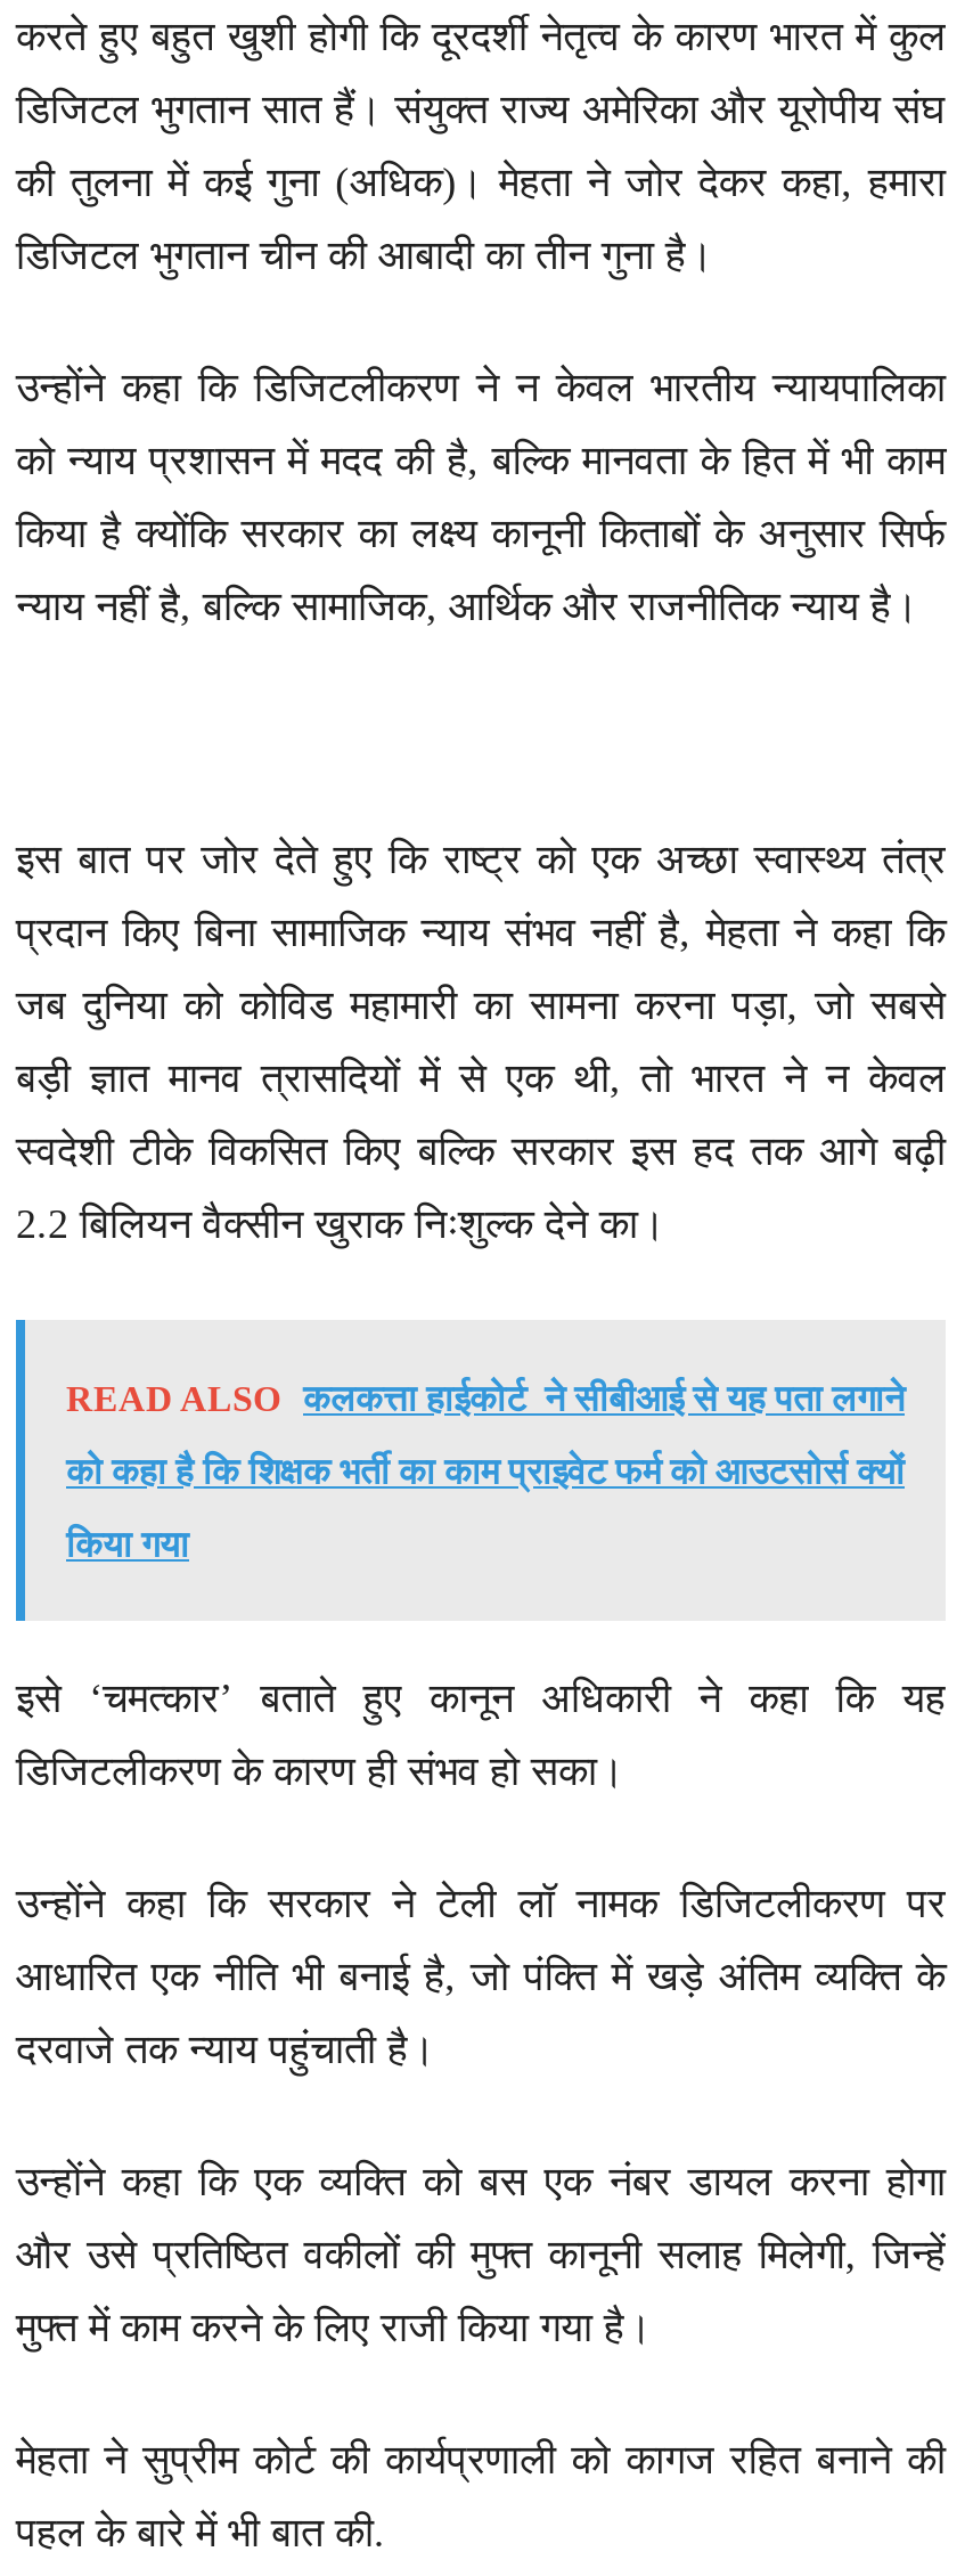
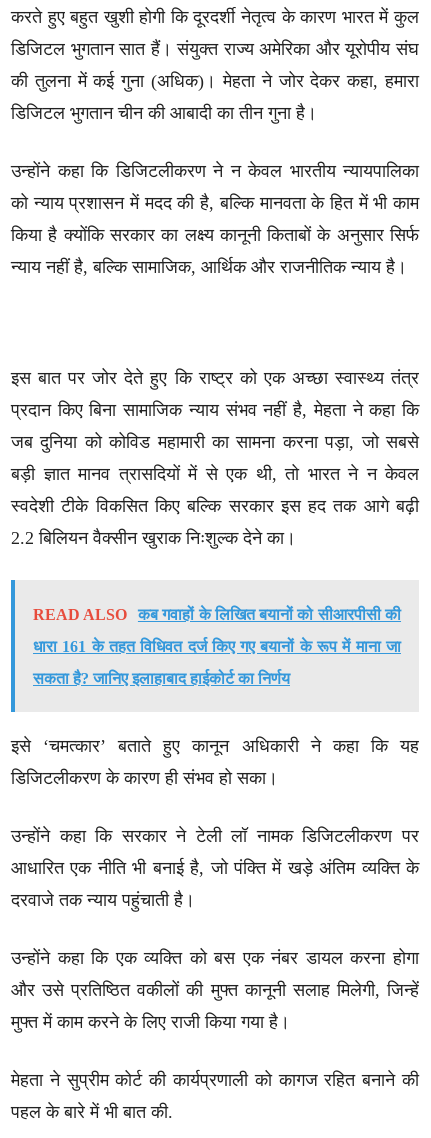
- READ ALSO कलकत्ता हाईकोर्ट ने सीबीआई से यह पता लगाने
+ READ ALSO
+ कब गवाहों के लिखित बयानों को सीआरपीसी की

- को कहा है कि शिक्षक भर्ती का काम प्राइवेट फर्म को आउटसोर्स क्यों
+ धारा 161 के तहत विधिवत दर्ज किए गए बयानों के रूप में माना जा

- किया गया
+ सकता है? जानिए इलाहाबाद हाईकोर्ट का निर्णय
